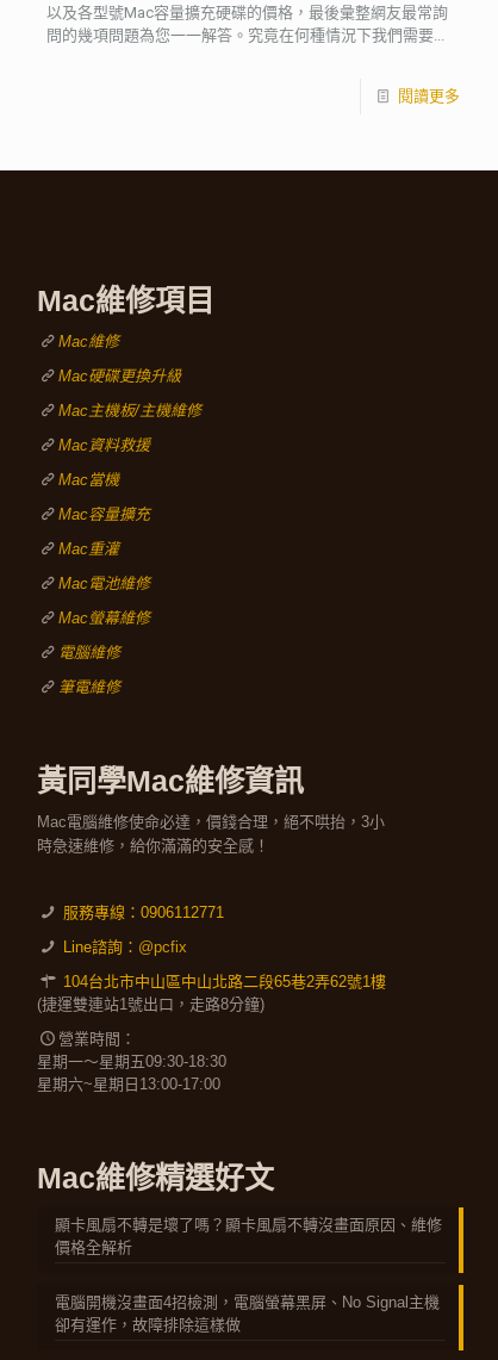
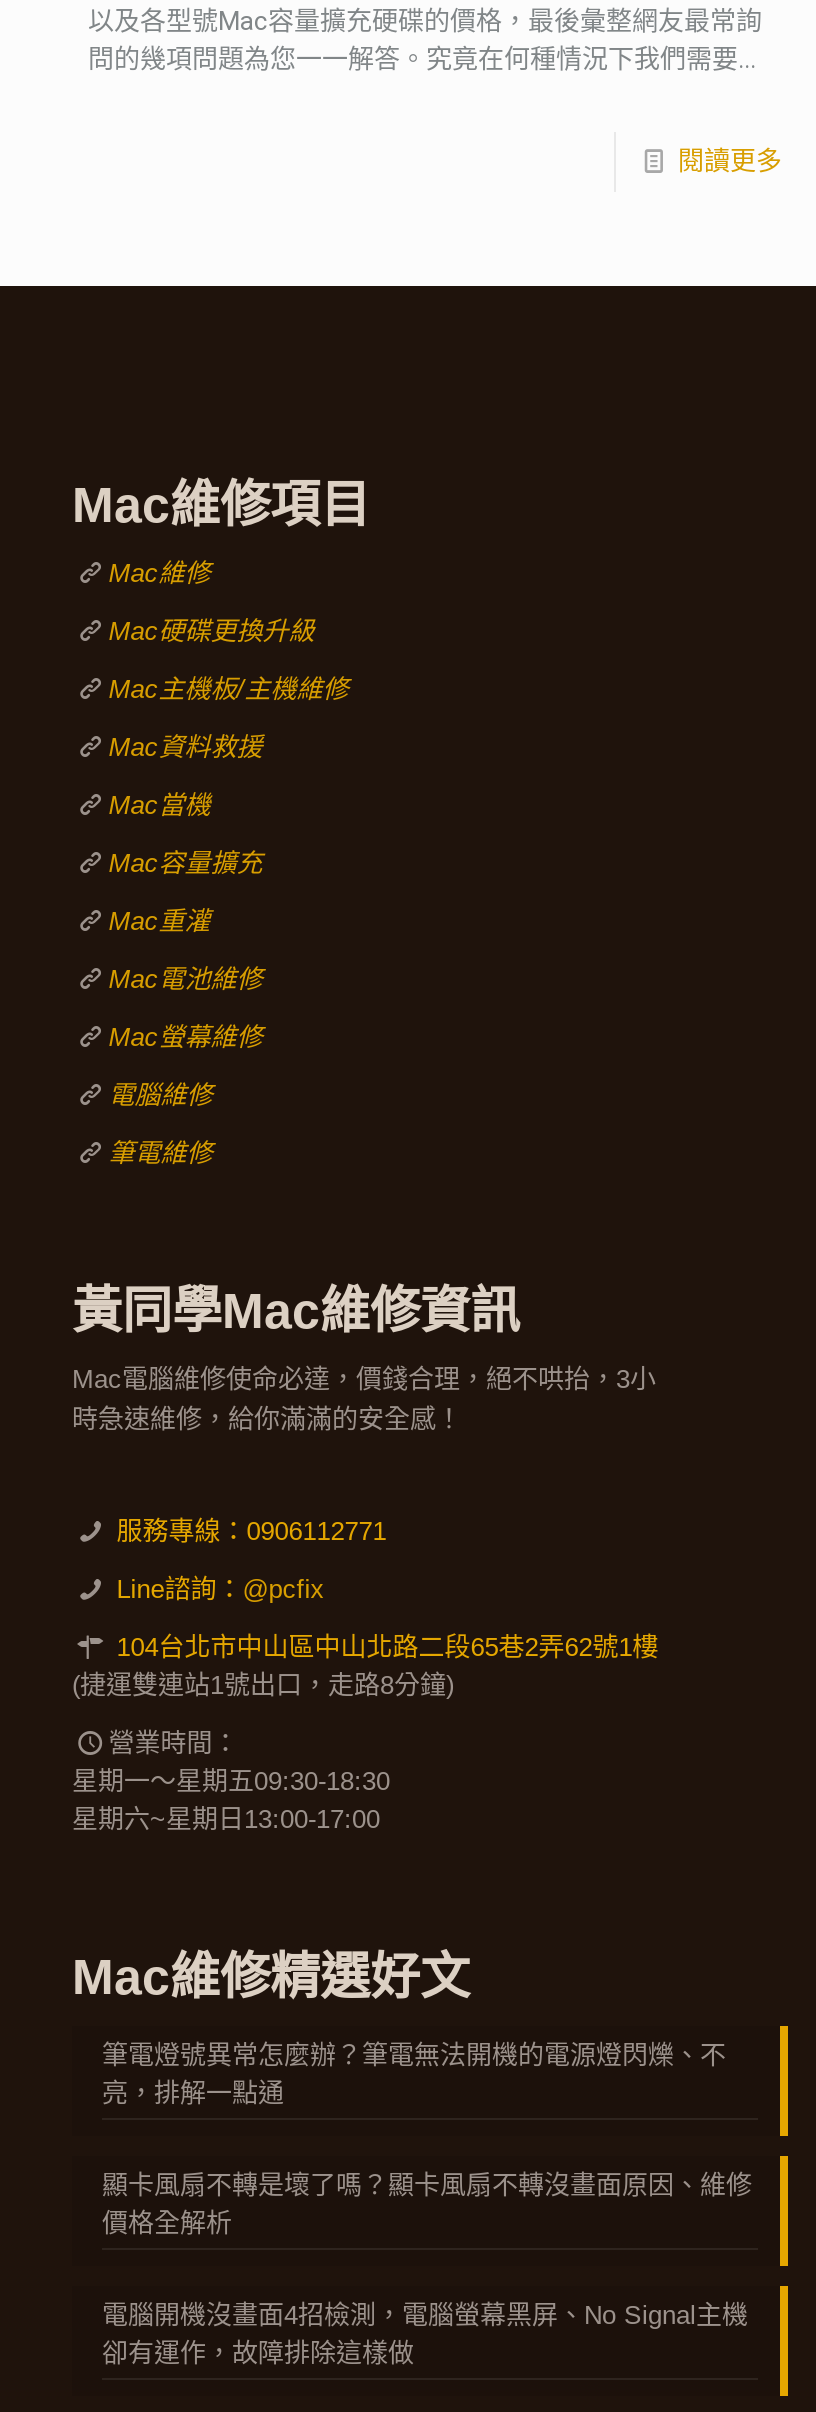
+ 筆電燈號異常怎麼辦？筆電無法開機的電源燈閃爍、不
+ 亮，排解一點通
